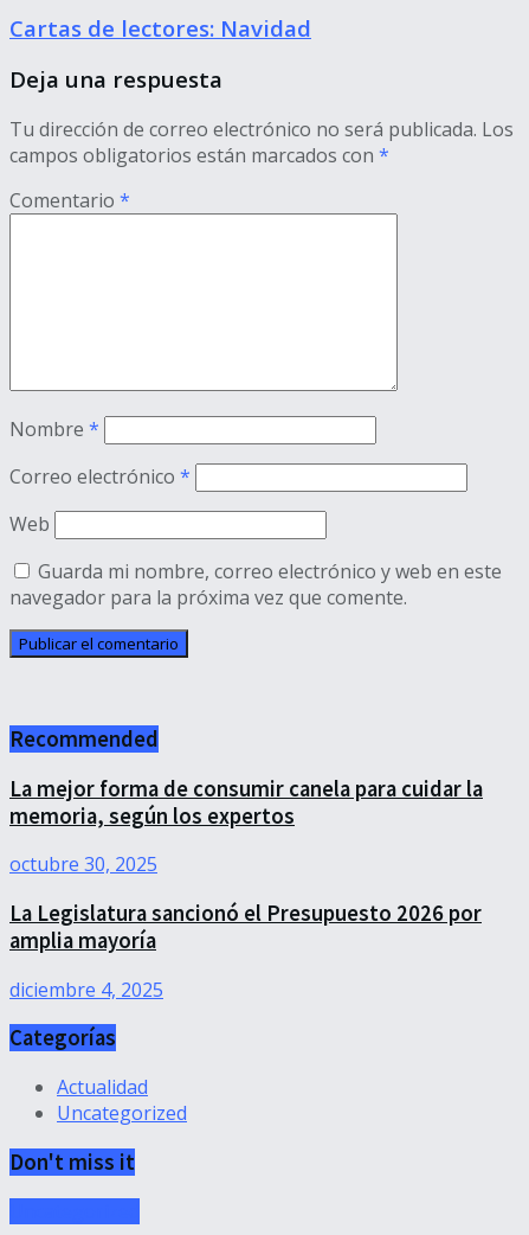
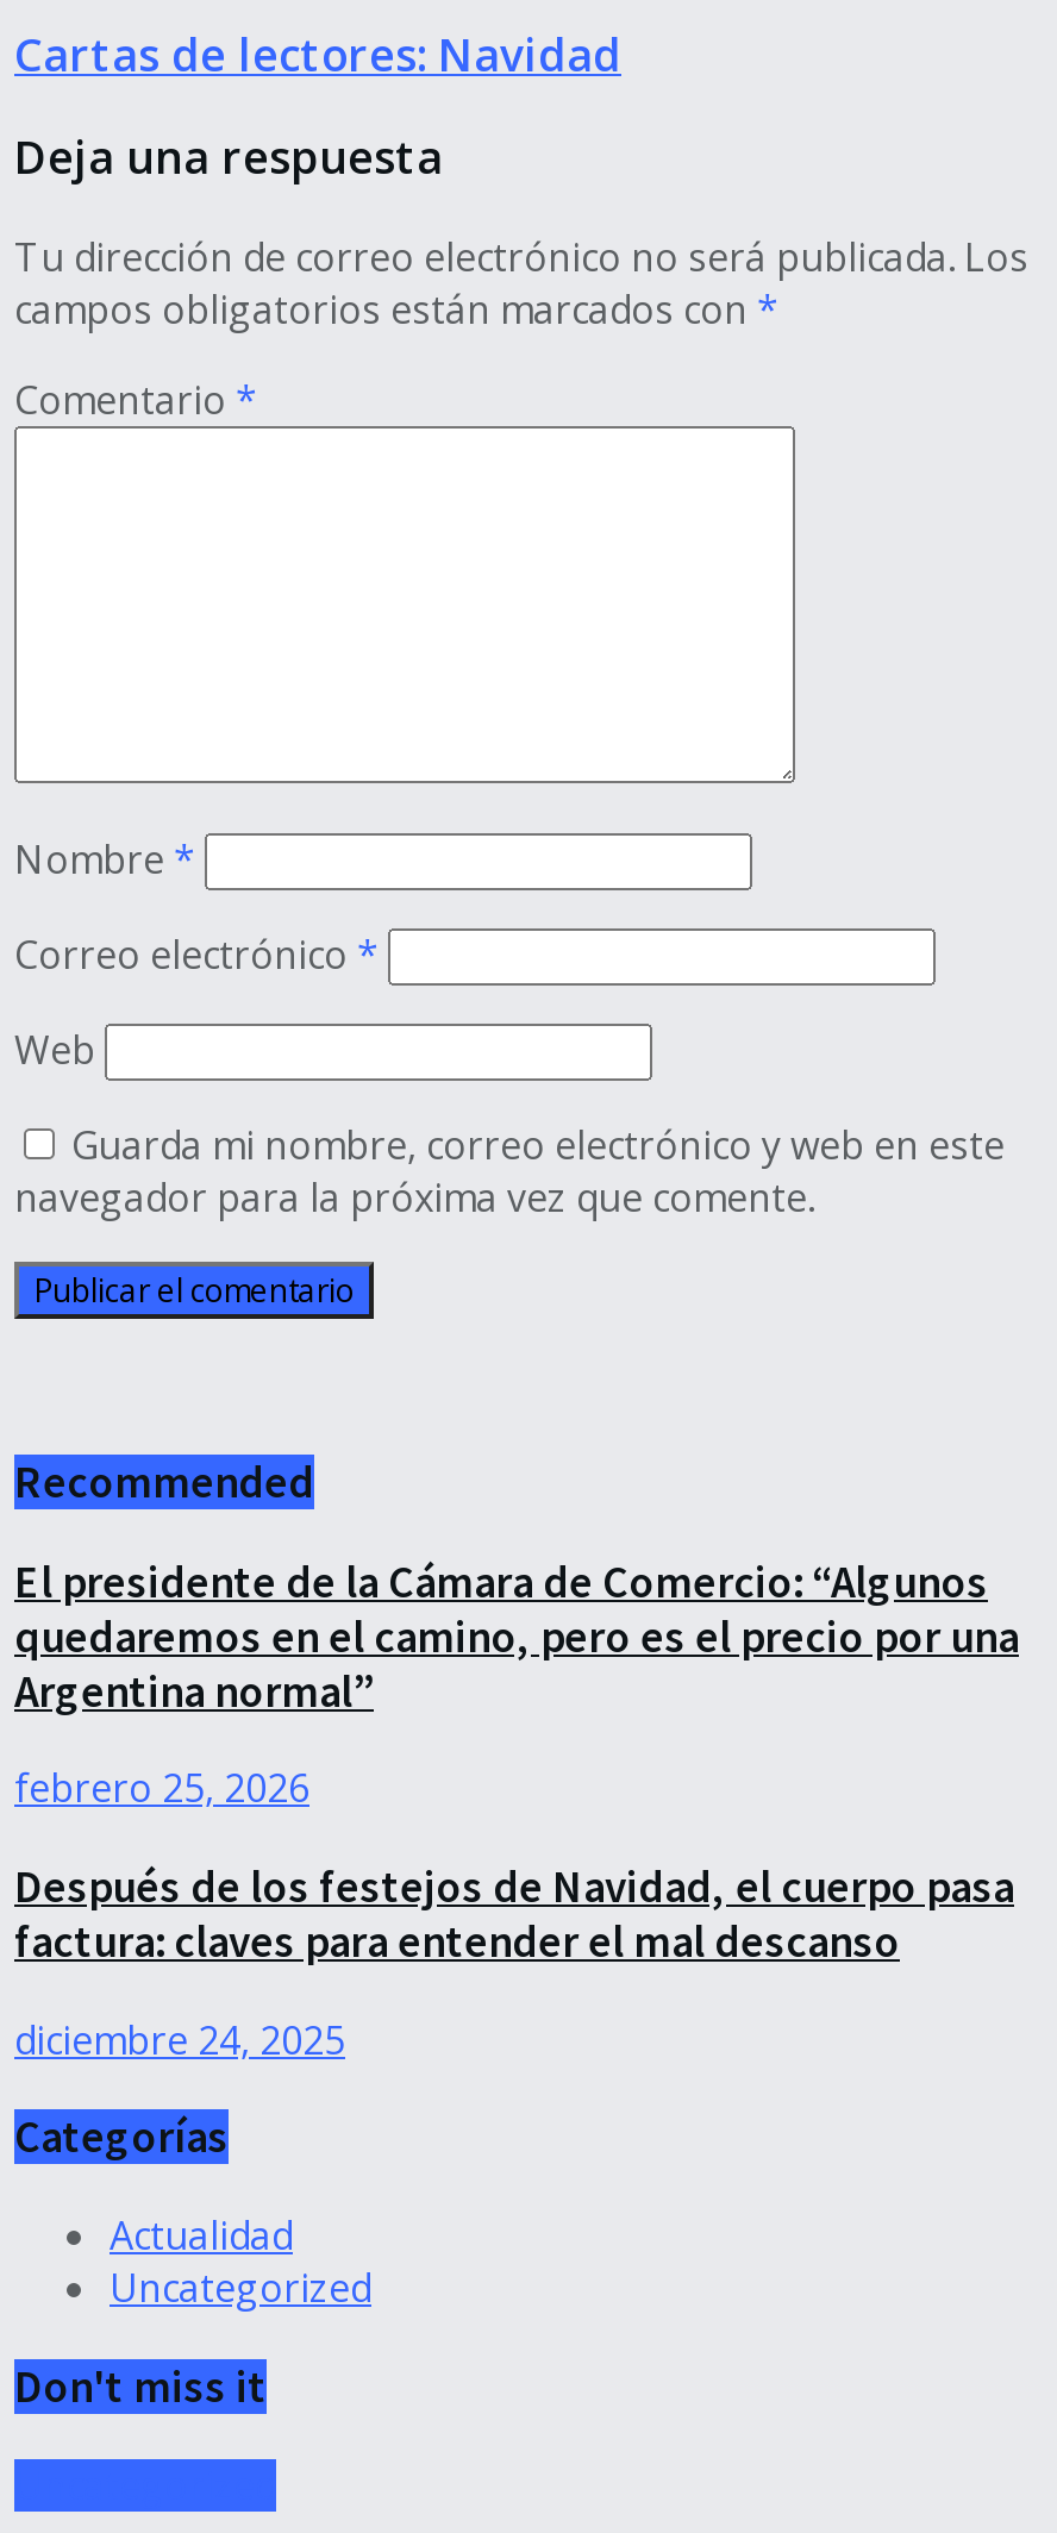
- La mejor forma de consumir canela para cuidar la
- memoria, según los expertos
+ El presidente de la Cámara de Comercio: “Algunos
+ quedaremos en el camino, pero es el precio por una
+ Argentina normal”

- octubre 30, 2025
+ febrero 25, 2026

- La Legislatura sancionó el Presupuesto 2026 por
- amplia mayoría
+ Después de los festejos de Navidad, el cuerpo pasa
+ factura: claves para entender el mal descanso

- diciembre 4, 2025
+ diciembre 24, 2025
